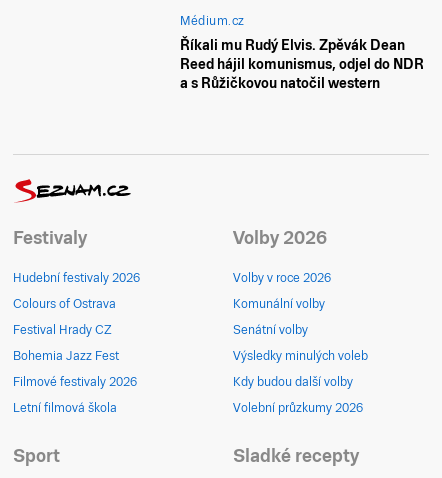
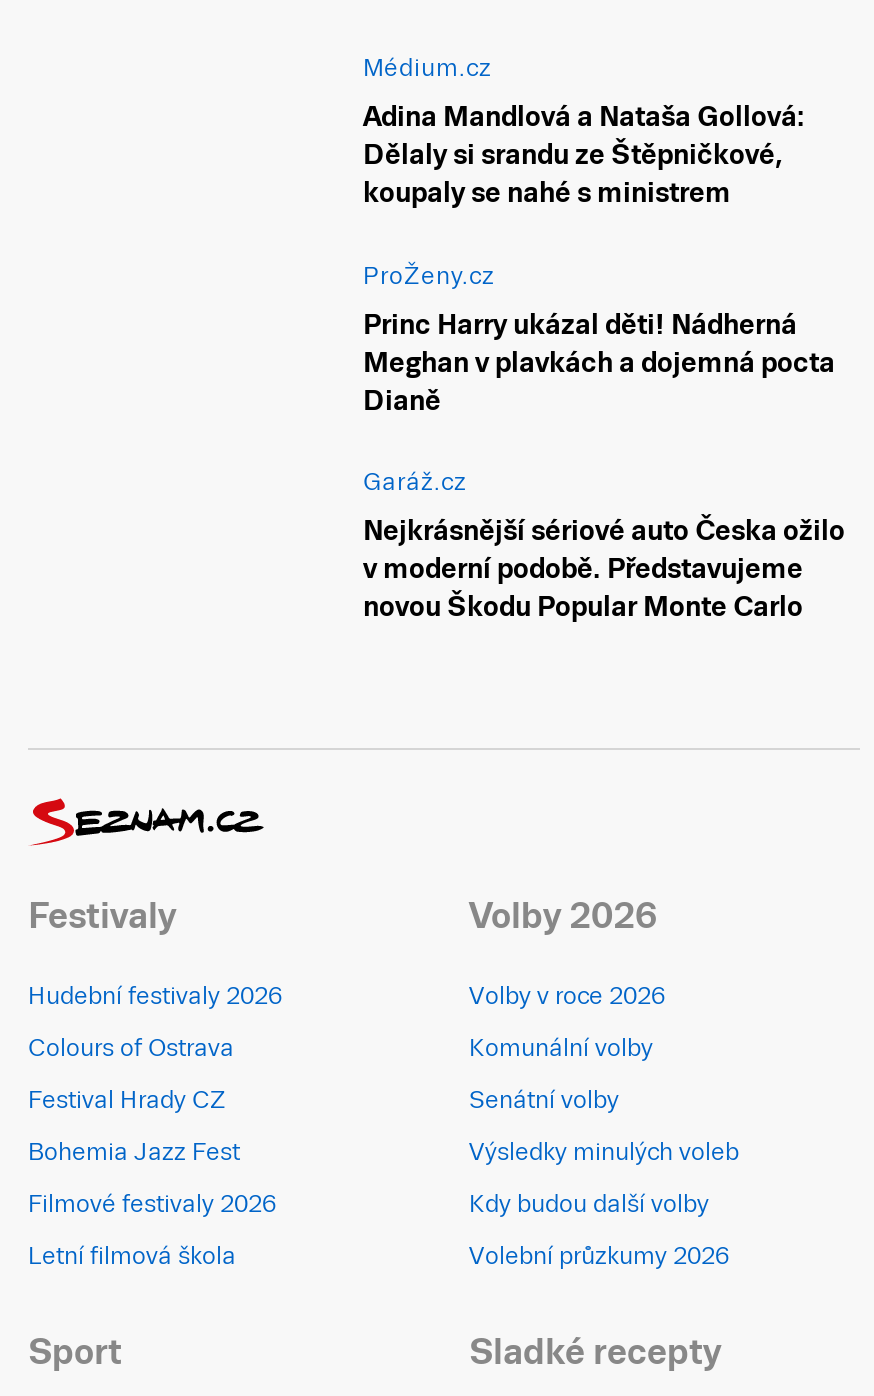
- Říkali mu Rudý Elvis. Zpěvák Dean
- Reed hájil komunismus, odjel do NDR
- a s Růžičkovou natočil western
+ Adina Mandlová a Nataša Gollová:
+ Dělaly si srandu ze Štěpničkové,
+ koupaly se nahé s ministrem
+ ProŽeny.cz
+ Princ Harry ukázal děti! Nádherná
+ Meghan v plavkách a dojemná pocta
+ Dianě
+ Garáž.cz
+ Nejkrásnější sériové auto Česka ožilo
+ v moderní podobě. Představujeme
+ novou Škodu Popular Monte Carlo
